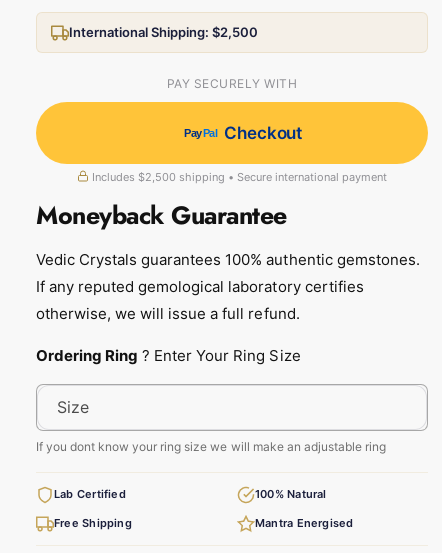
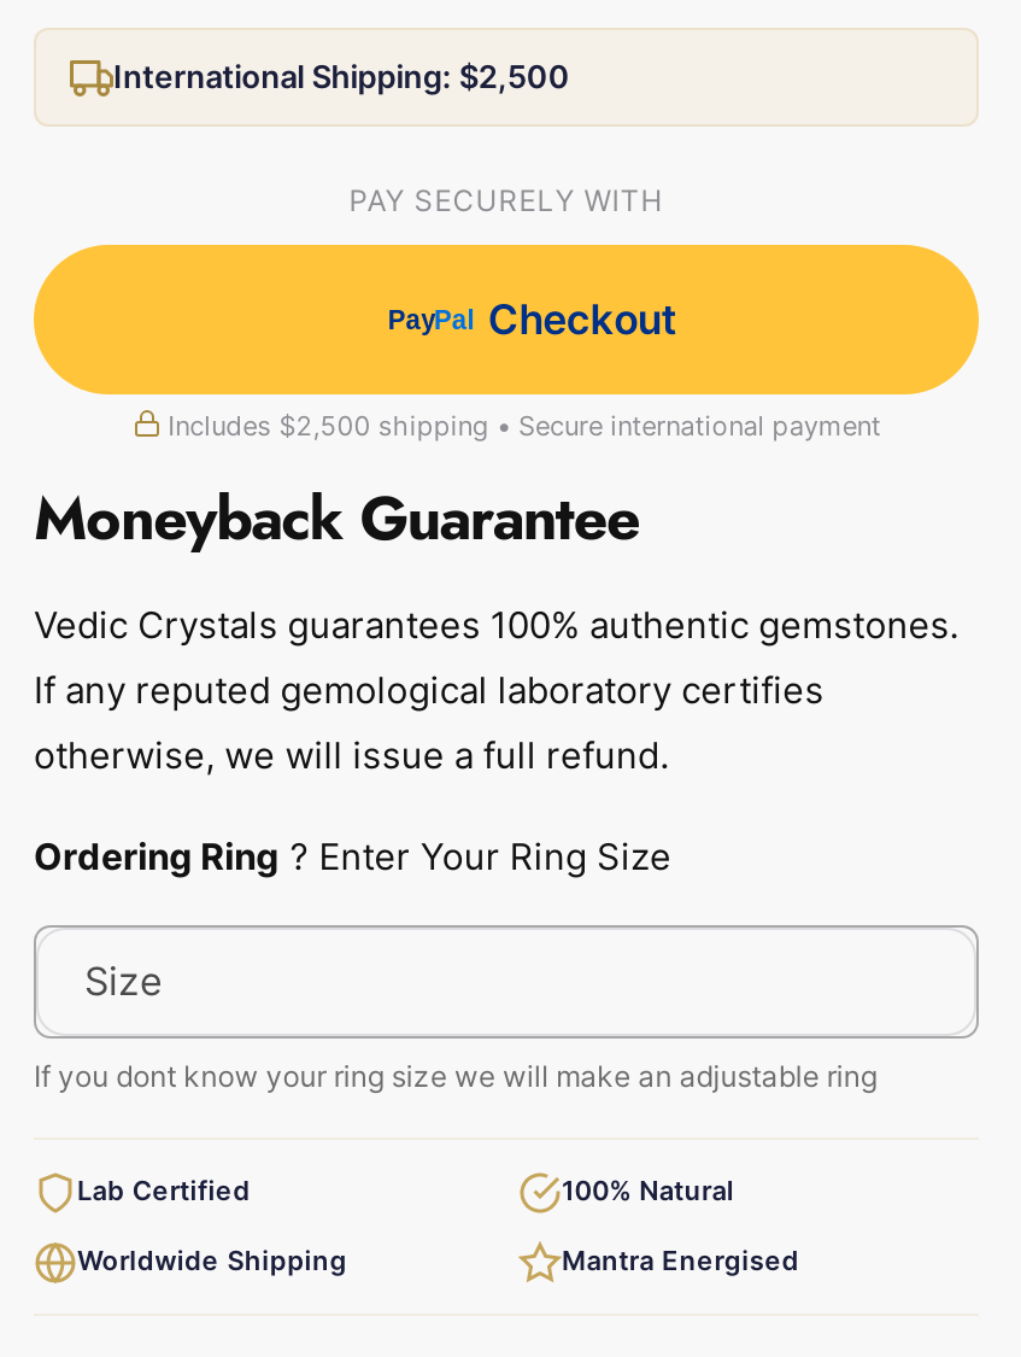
- Free Shipping
+ Worldwide Shipping
